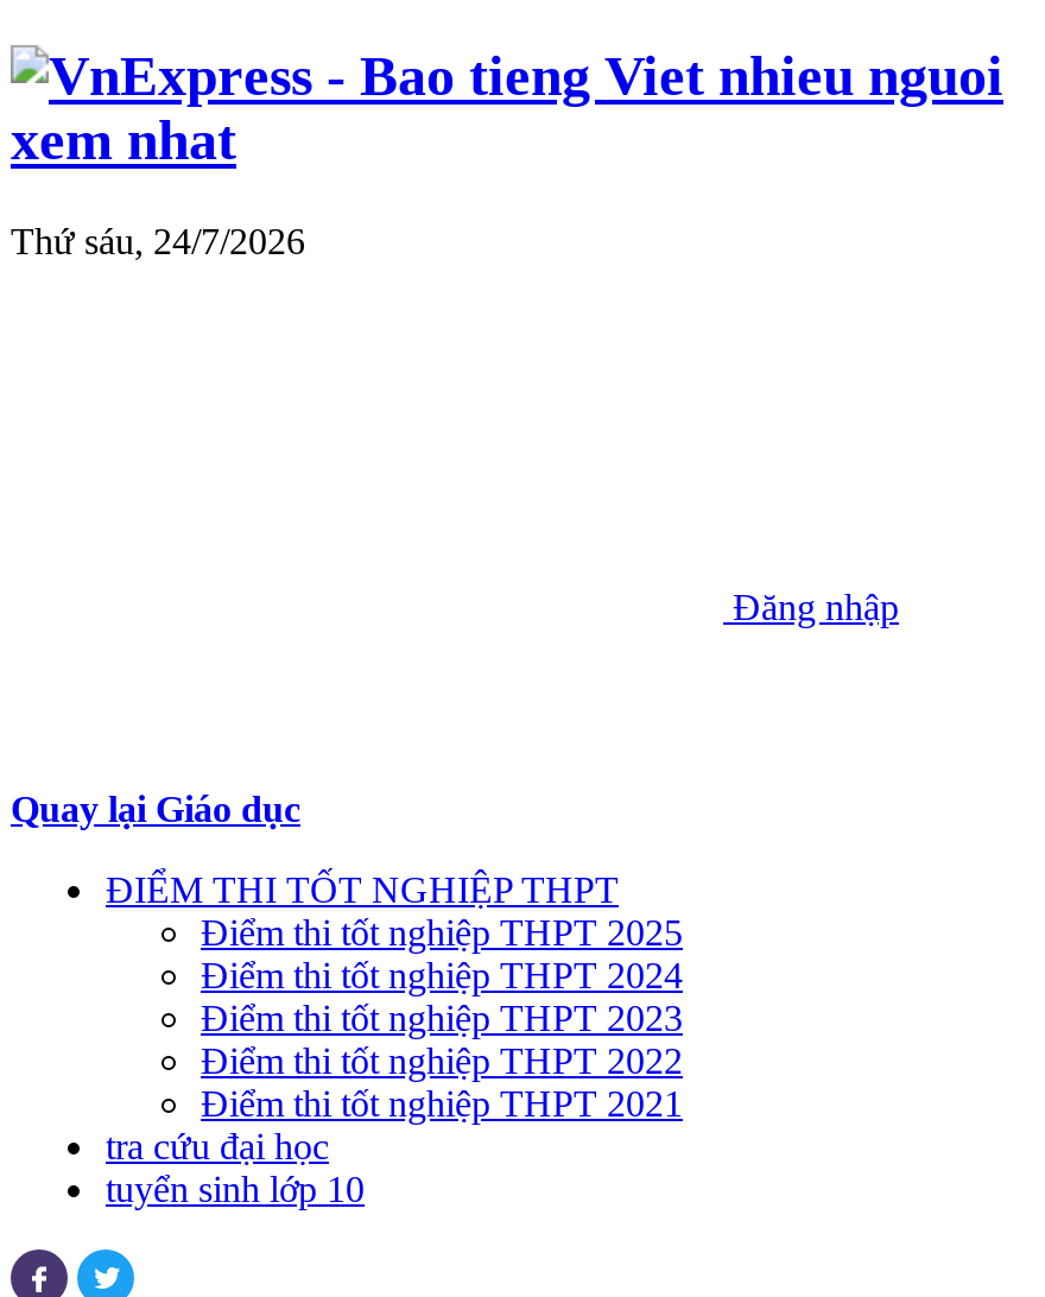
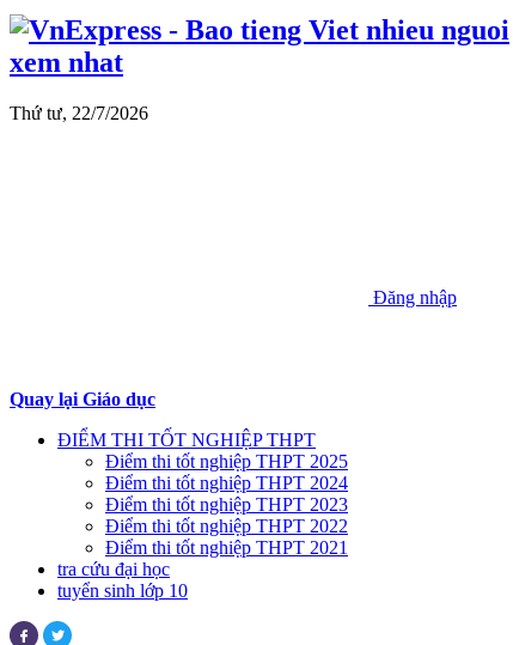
- Thứ sáu, 24/7/2026
+ Thứ tư, 22/7/2026
